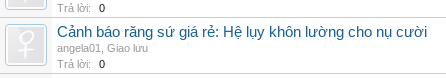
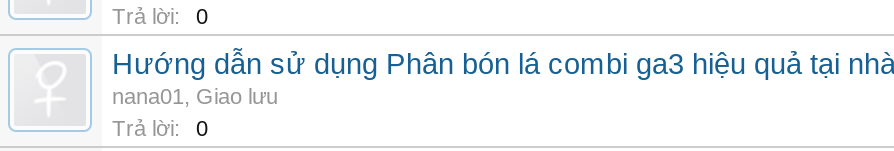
- Cảnh báo răng sứ giá rẻ: Hệ lụy khôn lường cho nụ cười
- angela01, Giao lưu
+ Hướng dẫn sử dụng Phân bón lá combi ga3 hiệu quả tại nhà
+ nana01, Giao lưu
